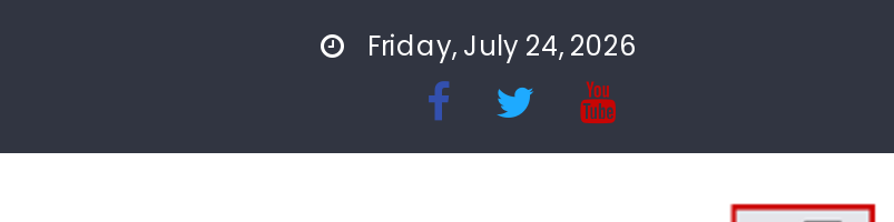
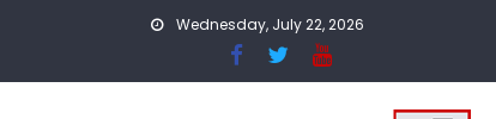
- Friday, July 24, 2026
+ Wednesday, July 22, 2026
